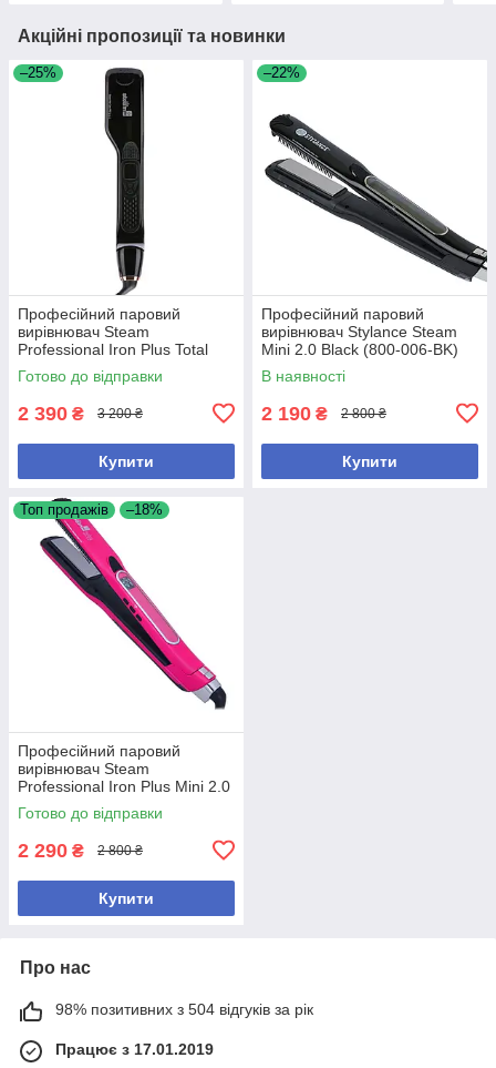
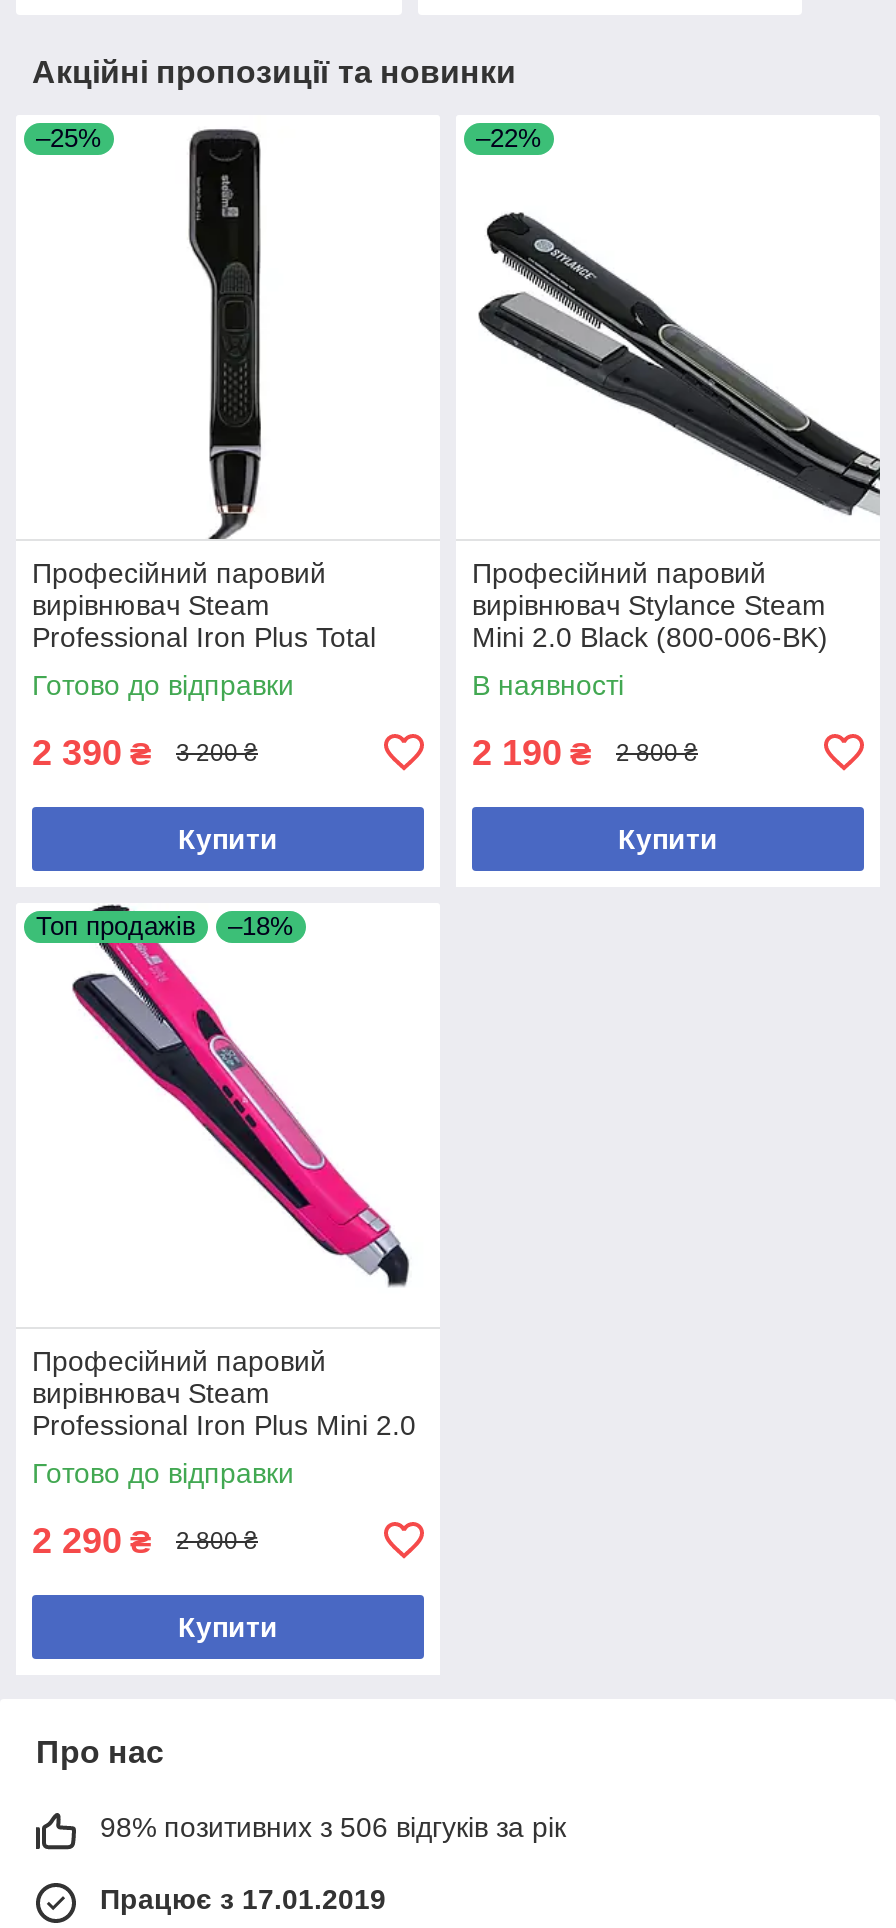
- 98% позитивних з 504 відгуків за рік
+ 98% позитивних з 506 відгуків за рік
